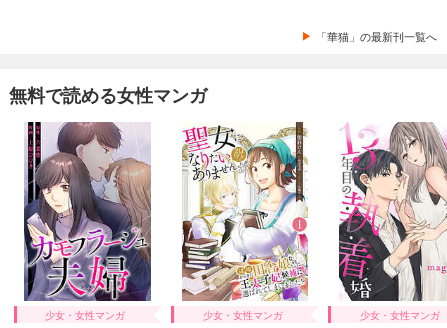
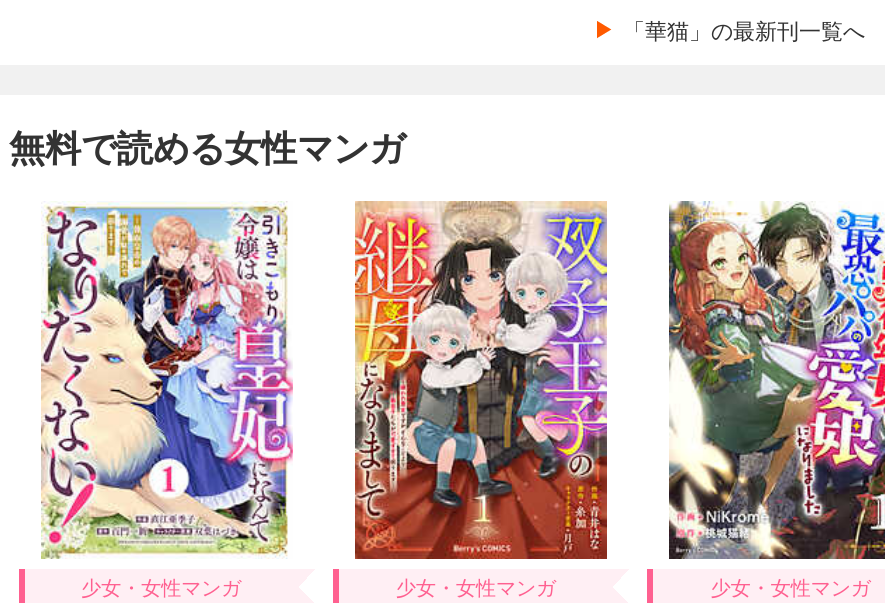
- [image]
+ [image]

- [image]
+ [image]

- [image]
+ [image]
